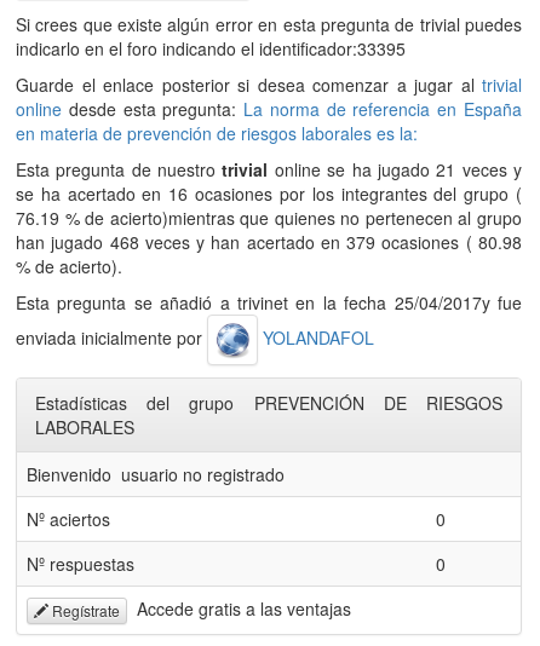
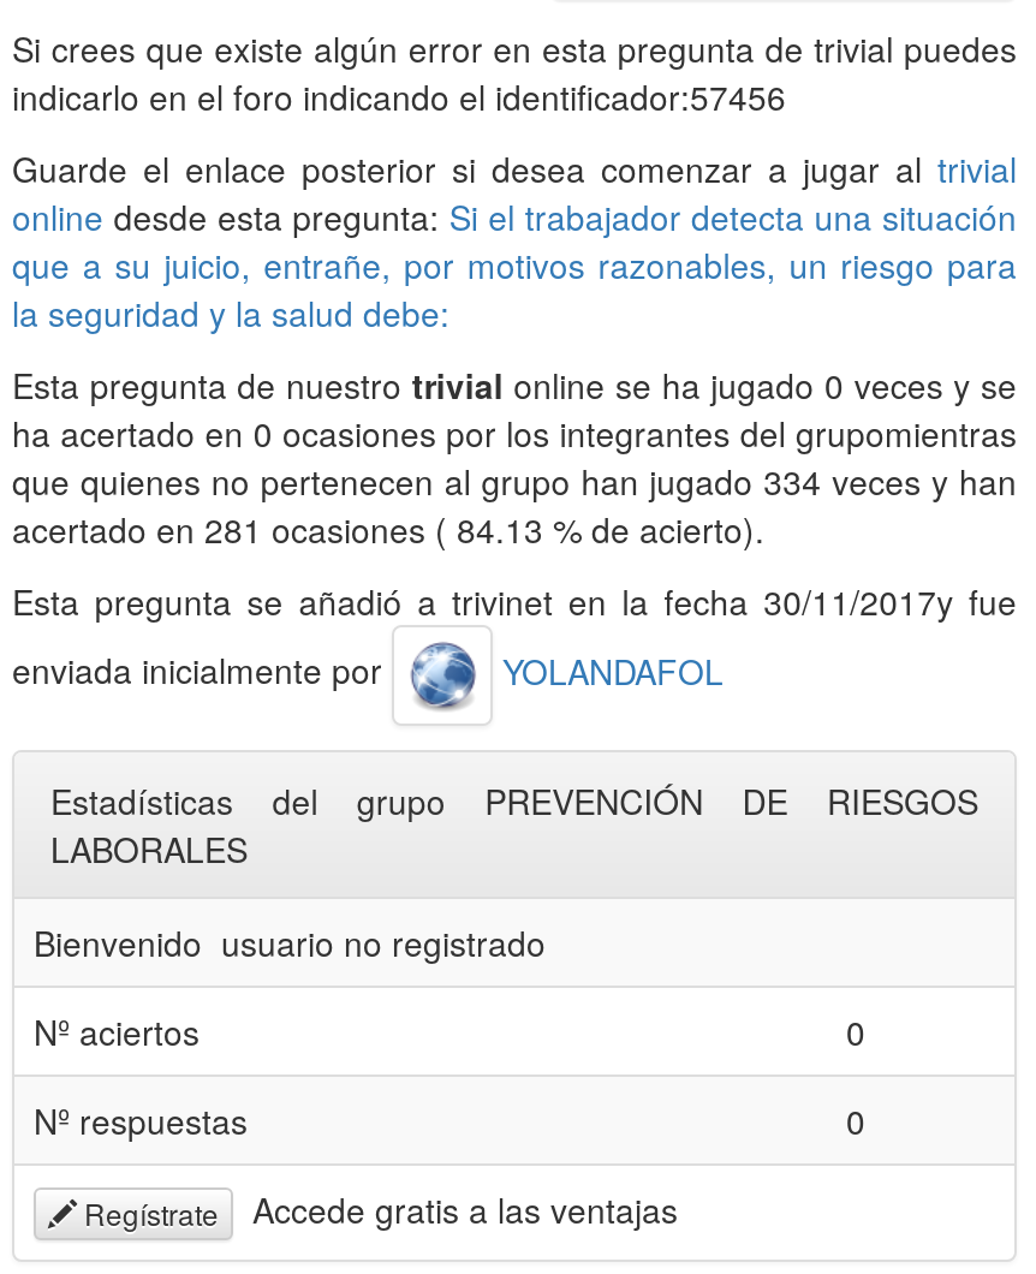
- indicarlo en el foro indicando el identificador:33395
+ indicarlo en el foro indicando el identificador:57456

- online desde esta pregunta: La norma de referencia en España
- en materia de prevención de riesgos laborales es la:
+ online desde esta pregunta: Si el trabajador detecta una situación
+ que a su juicio, entrañe, por motivos razonables, un riesgo para
+ la seguridad y la salud debe:

- Esta pregunta de nuestro trivial online se ha jugado 21 veces y
- se ha acertado en 16 ocasiones por los integrantes del grupo (
- 76.19 % de acierto)mientras que quienes no pertenecen al grupo
- han jugado 468 veces y han acertado en 379 ocasiones ( 80.98
- % de acierto).
+ Esta pregunta de nuestro trivial online se ha jugado 0 veces y se
+ ha acertado en 0 ocasiones por los integrantes del grupomientras
+ que quienes no pertenecen al grupo han jugado 334 veces y han
+ acertado en 281 ocasiones ( 84.13 % de acierto).

- Esta pregunta se añadió a trivinet en la fecha 25/04/2017y fue
+ Esta pregunta se añadió a trivinet en la fecha 30/11/2017y fue
